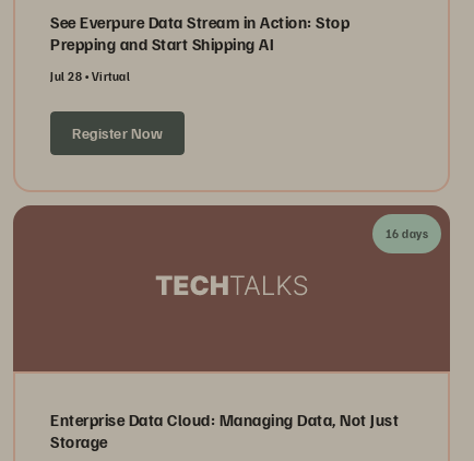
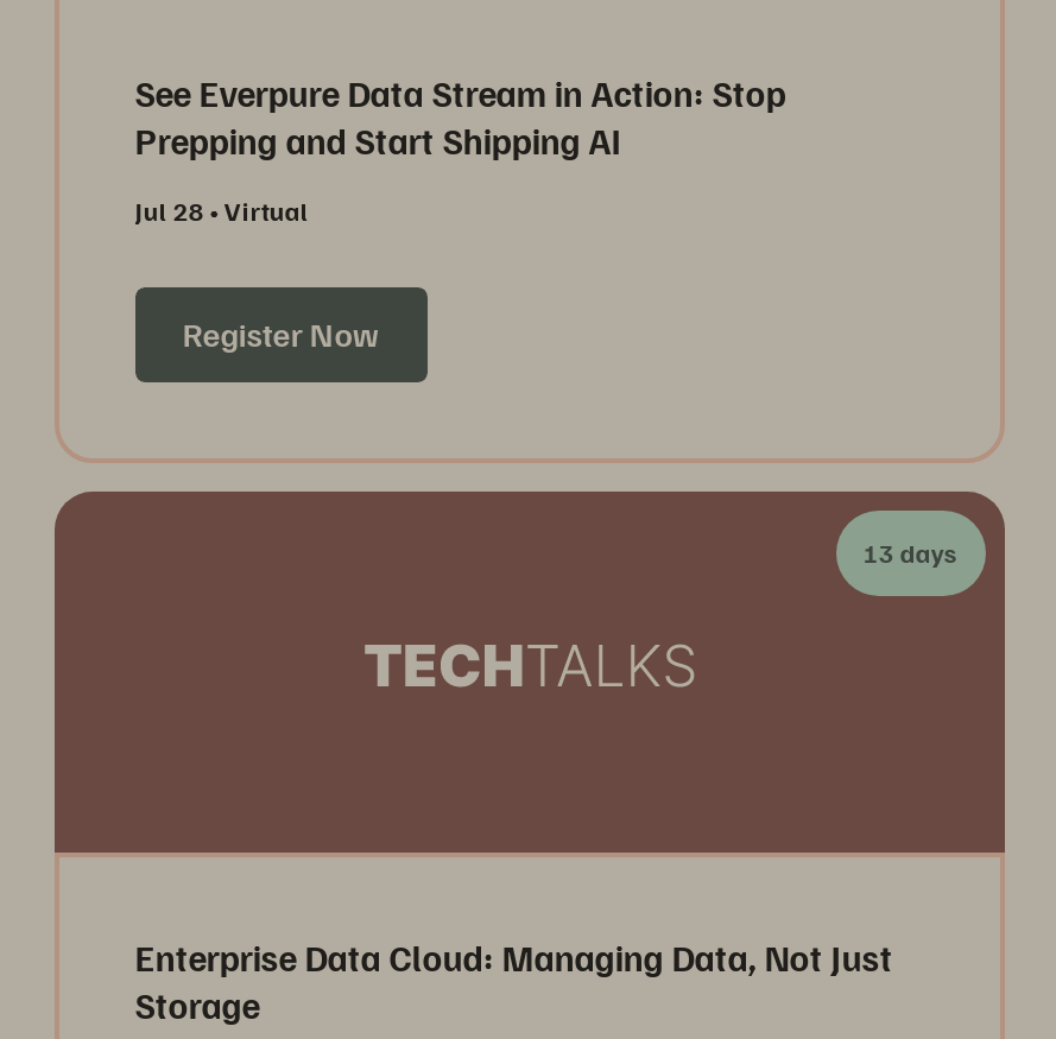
- 16 days
+ 13 days
